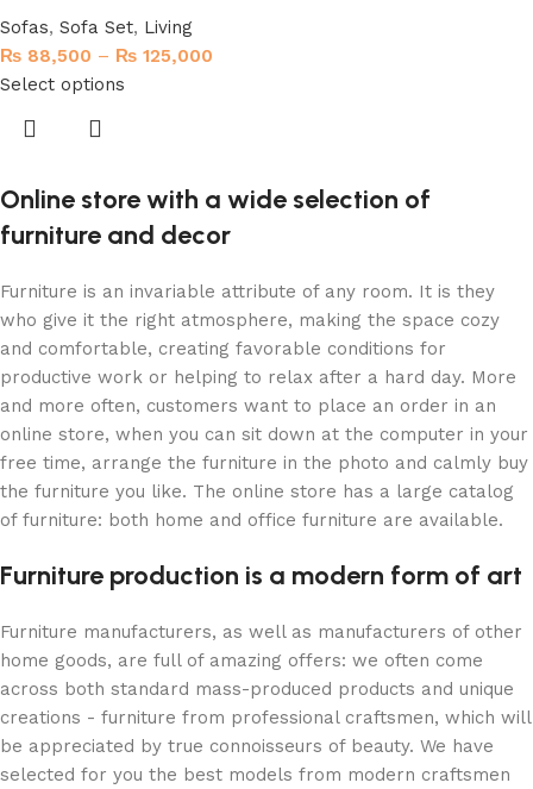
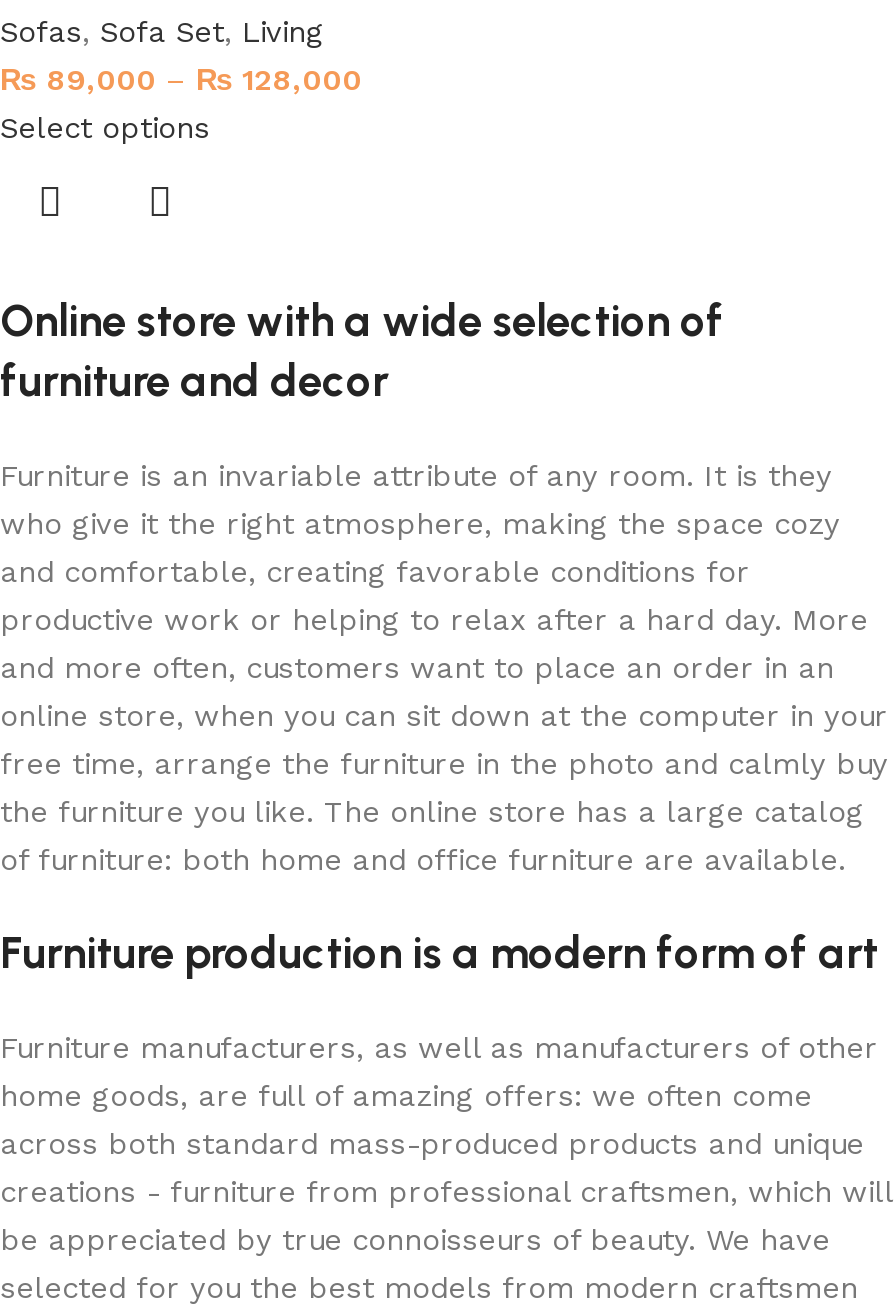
- ₨ 88,500 – ₨ 125,000
+ ₨ 89,000 – ₨ 128,000
